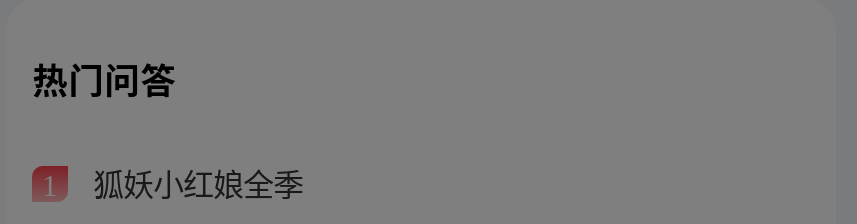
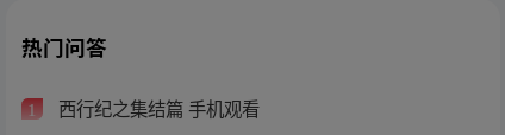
- 狐妖小红娘全季
+ 西行纪之集结篇 手机观看
